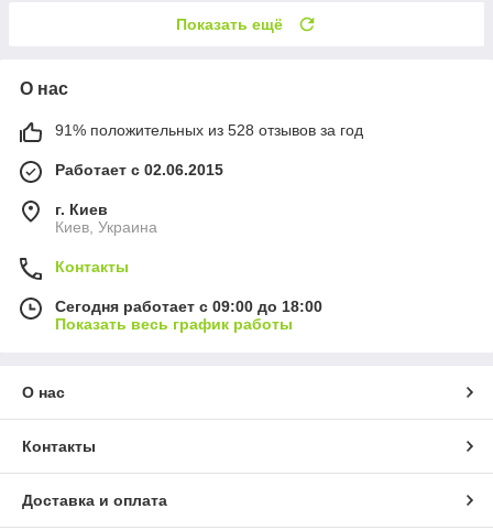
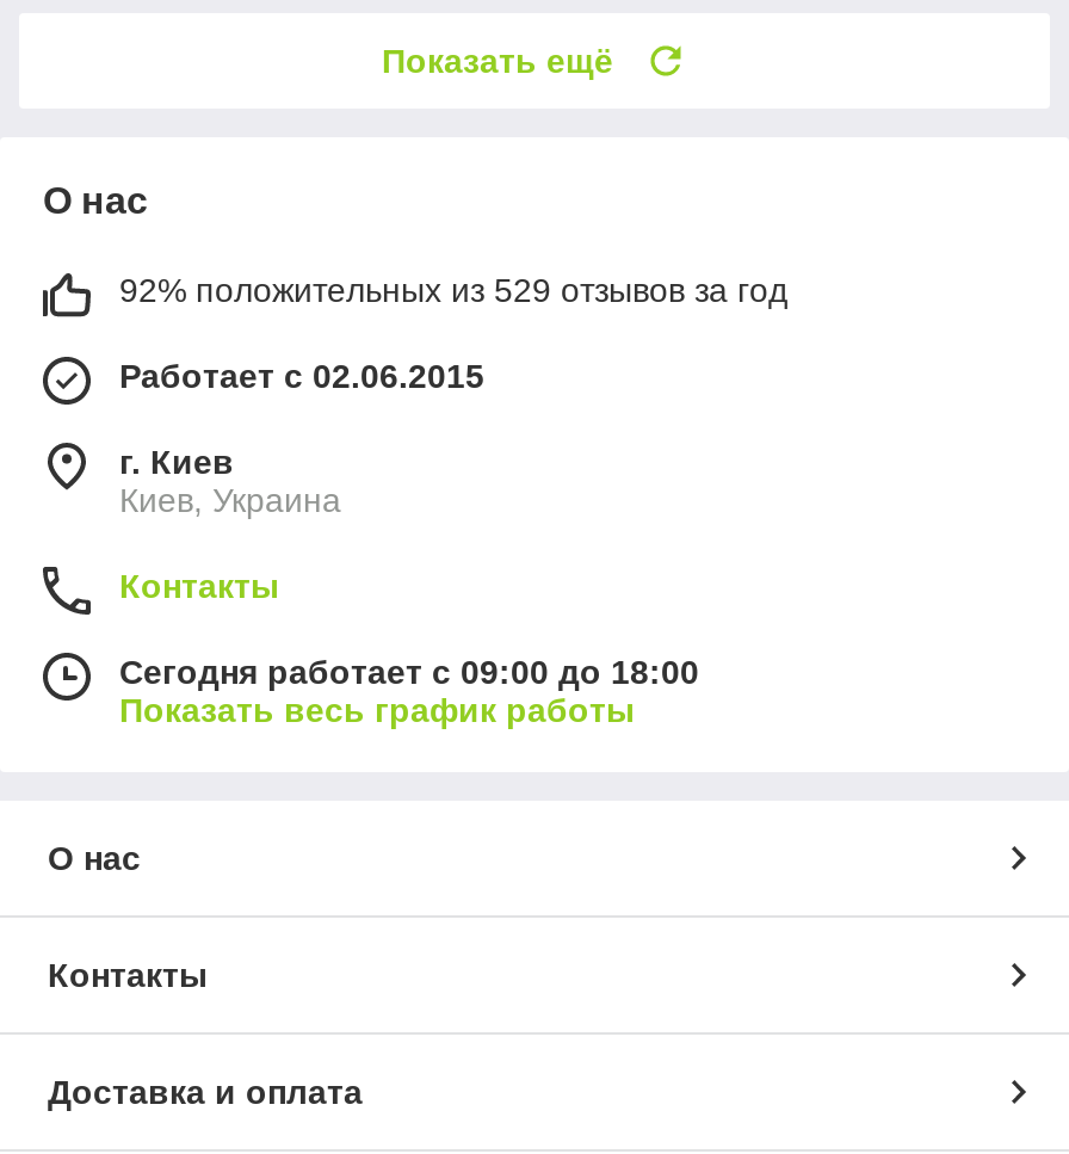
- 91% положительных из 528 отзывов за год
+ 92% положительных из 529 отзывов за год
